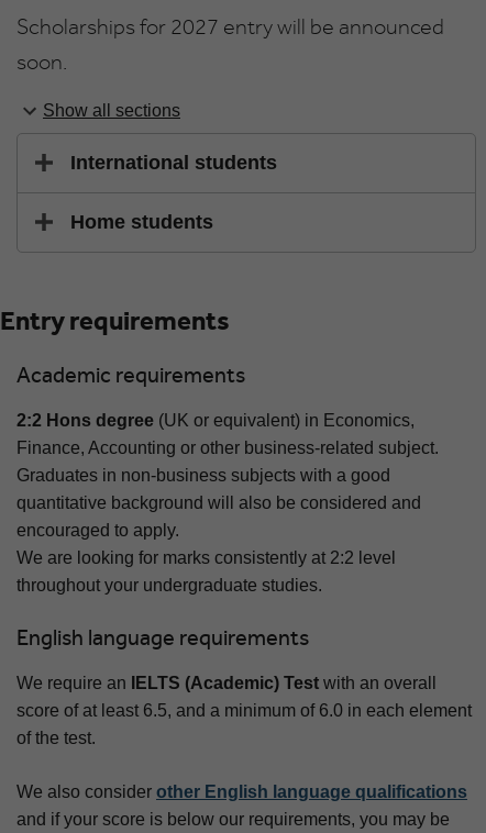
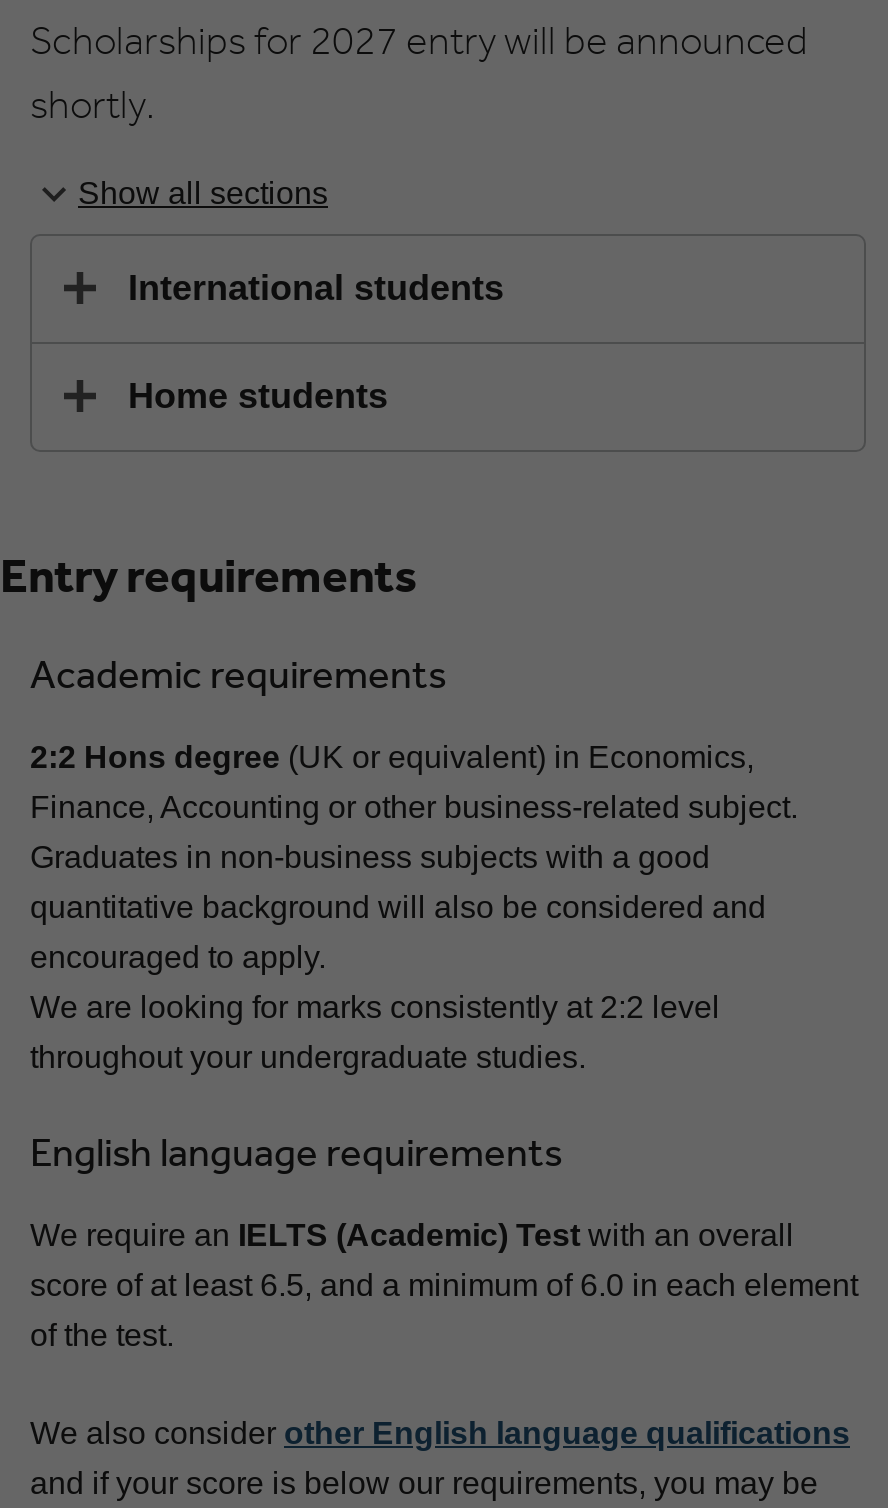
- soon.
+ shortly.
